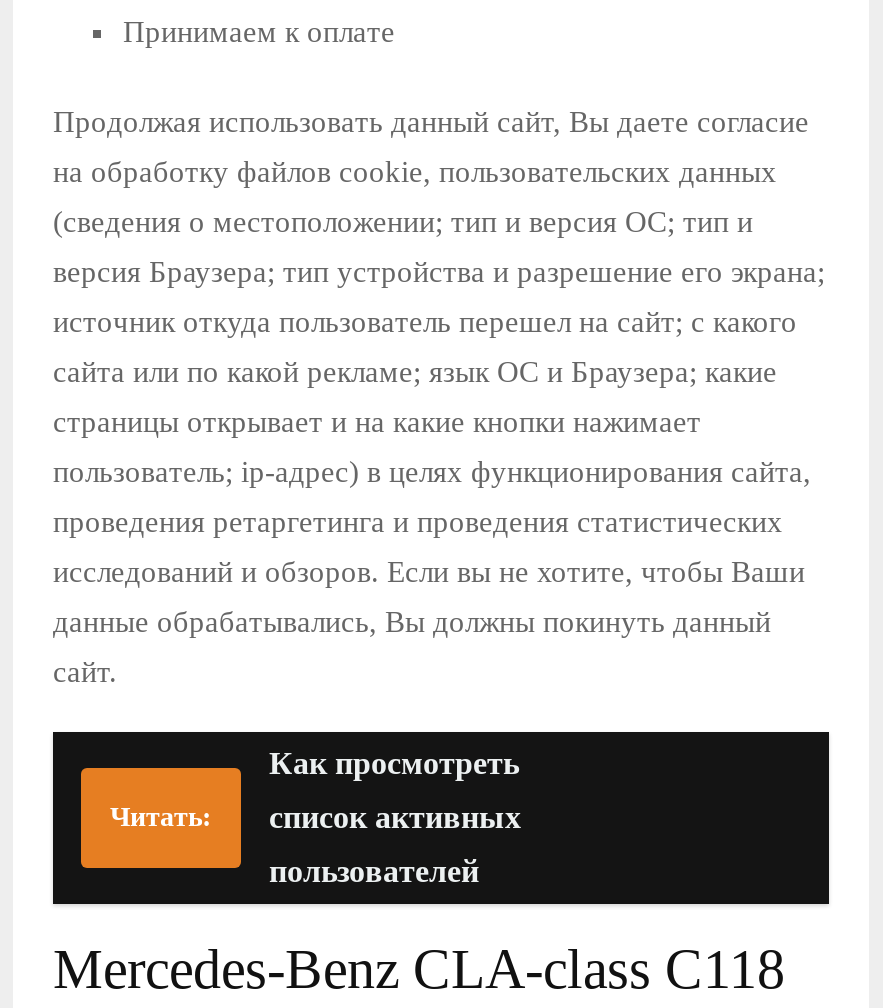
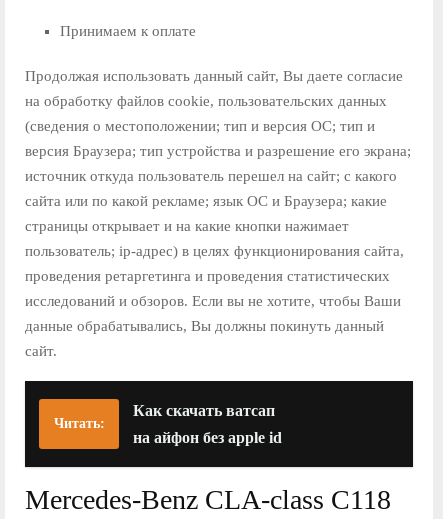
- Как просмотреть
- список активных
- пользователей
+ Как скачать ватсап
+ на айфон без apple id
